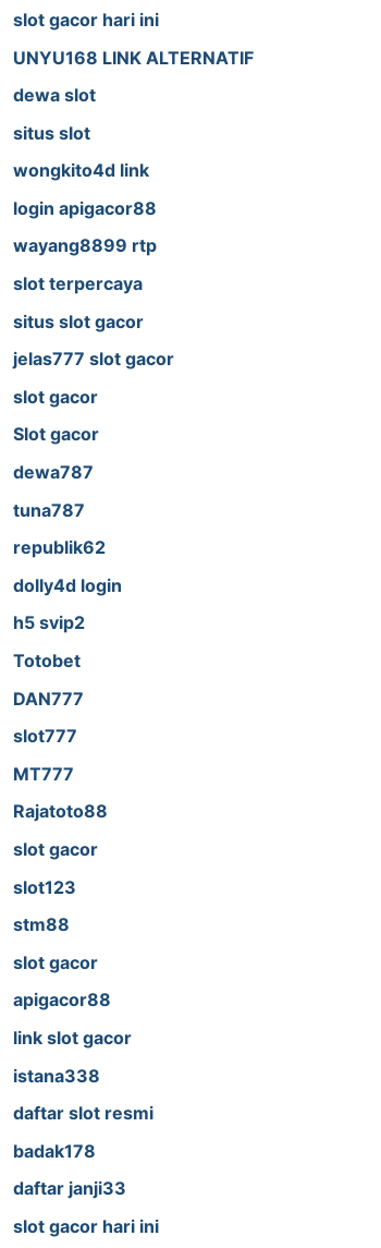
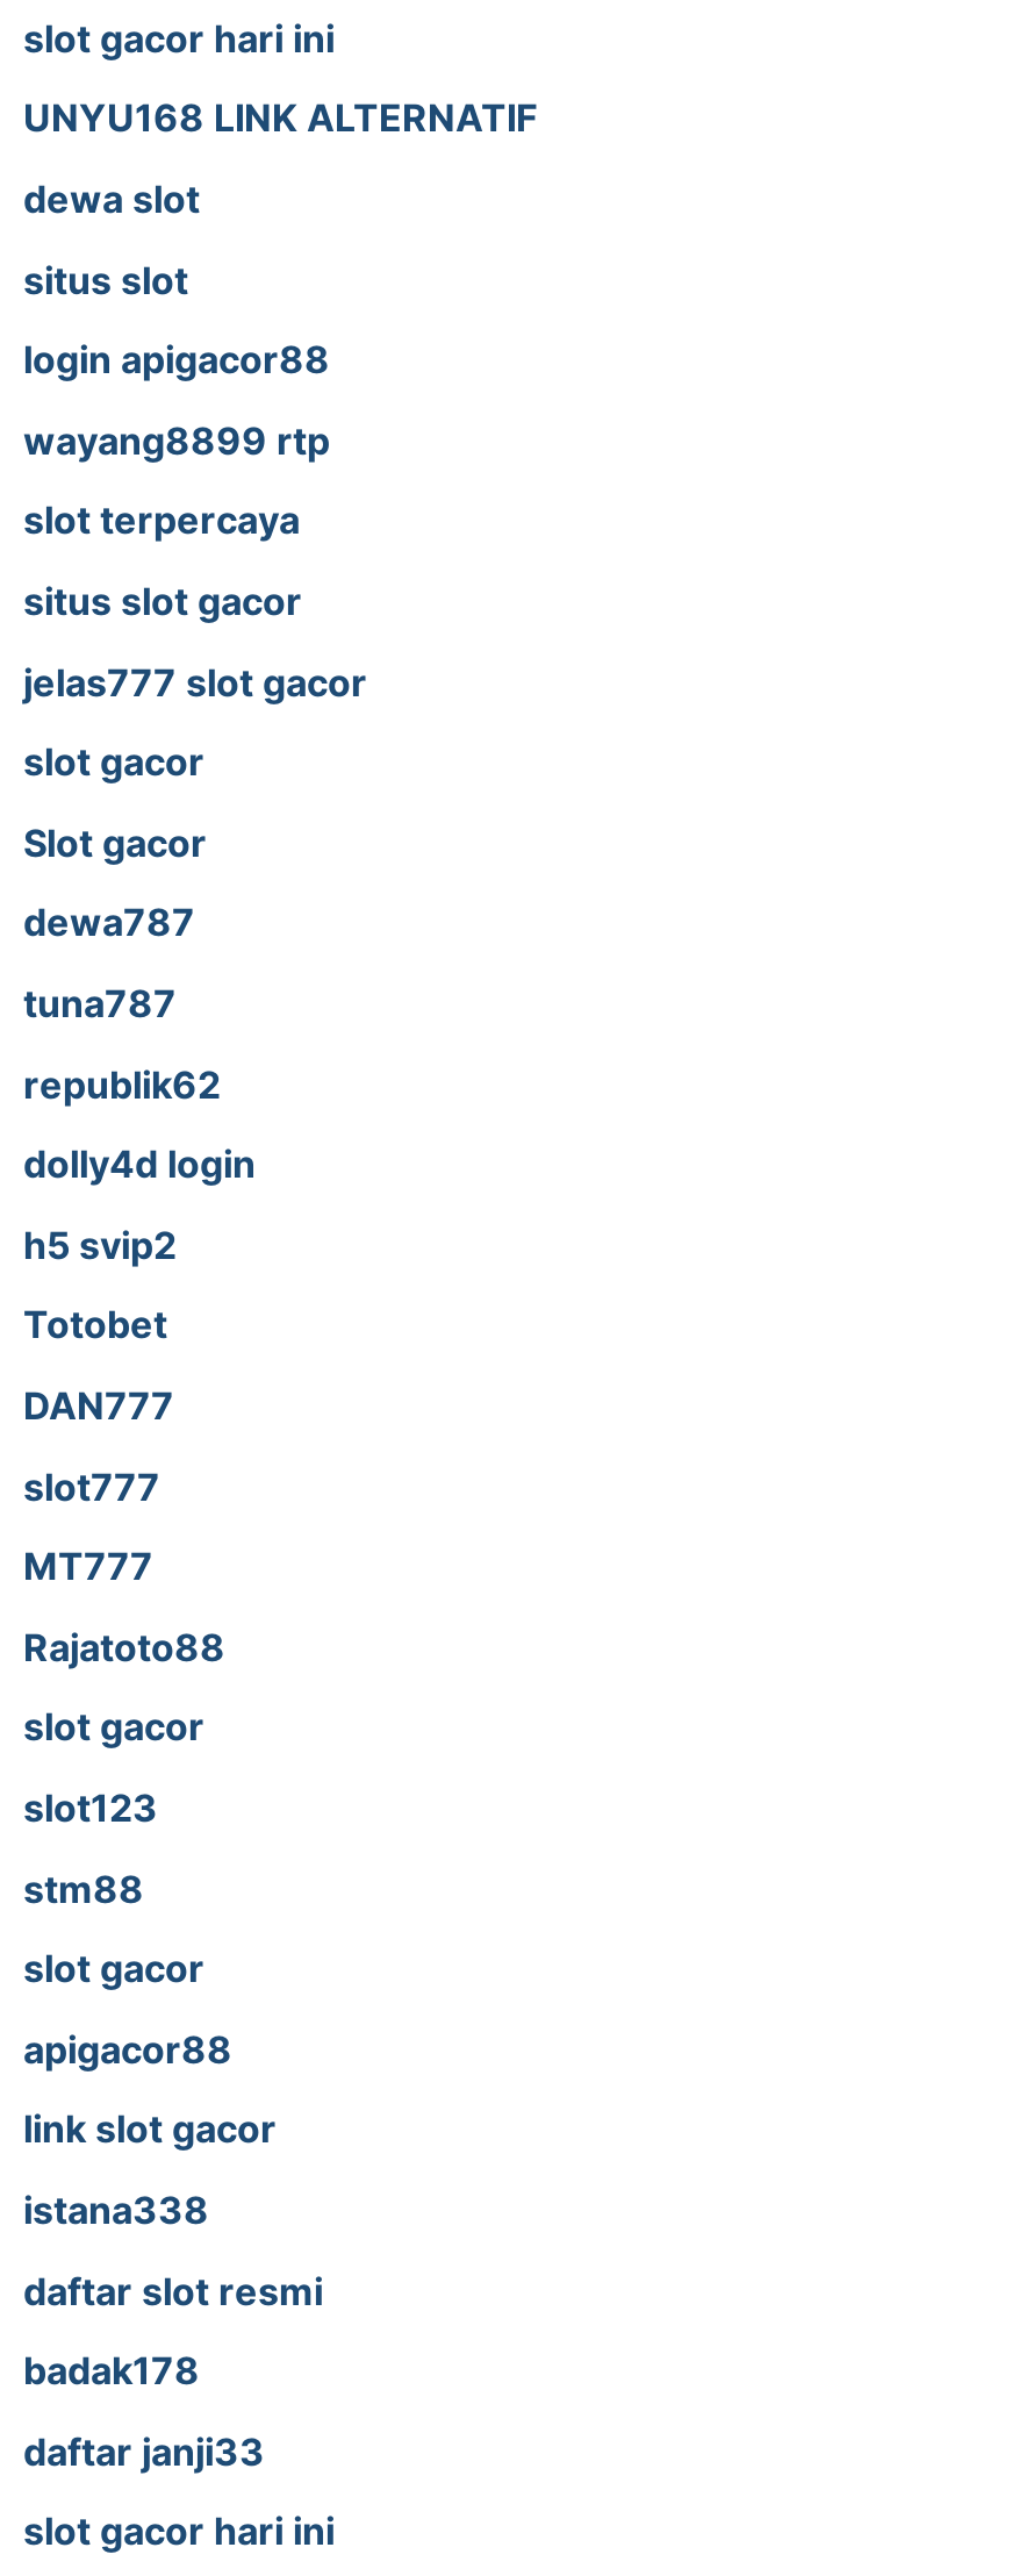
- wongkito4d link
